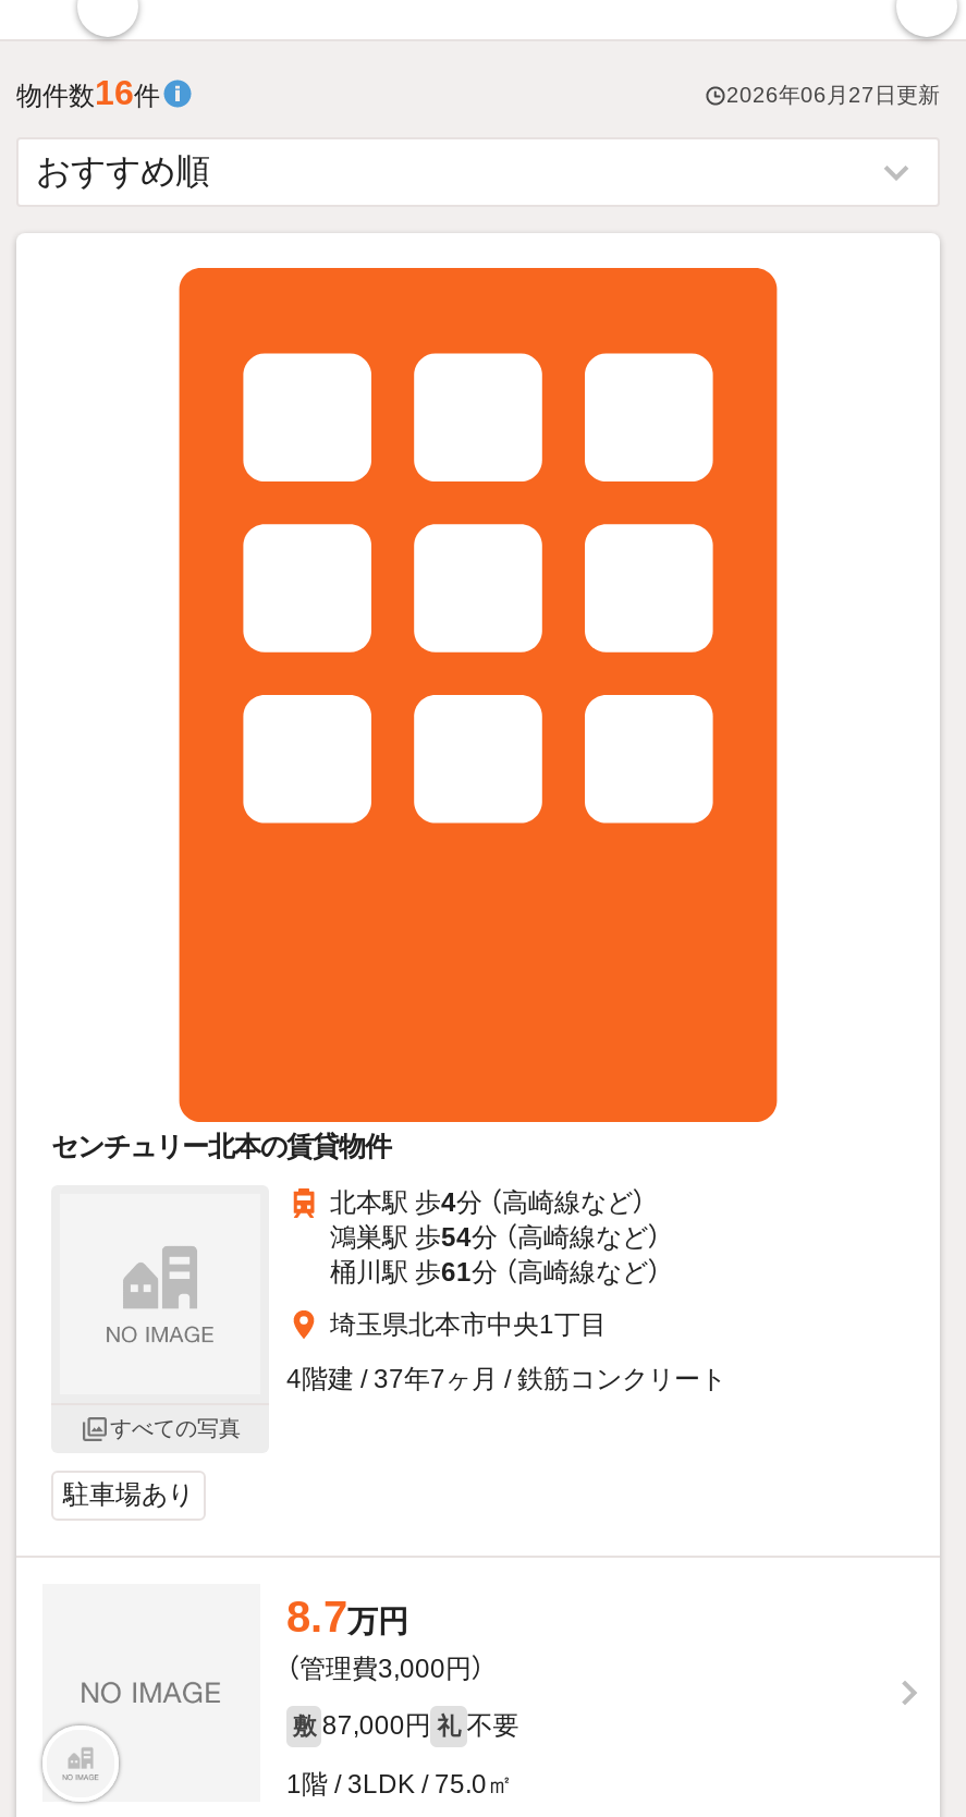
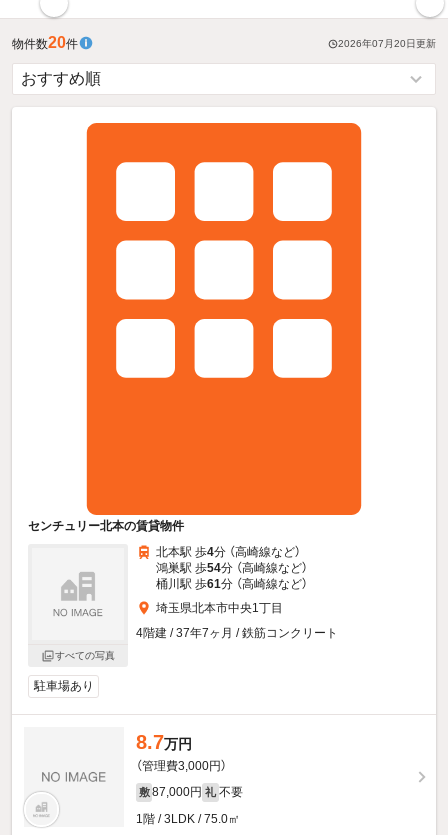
- 物件数16件
+ 物件数20件

- 2026年06月27日更新
+ 2026年07月20日更新
